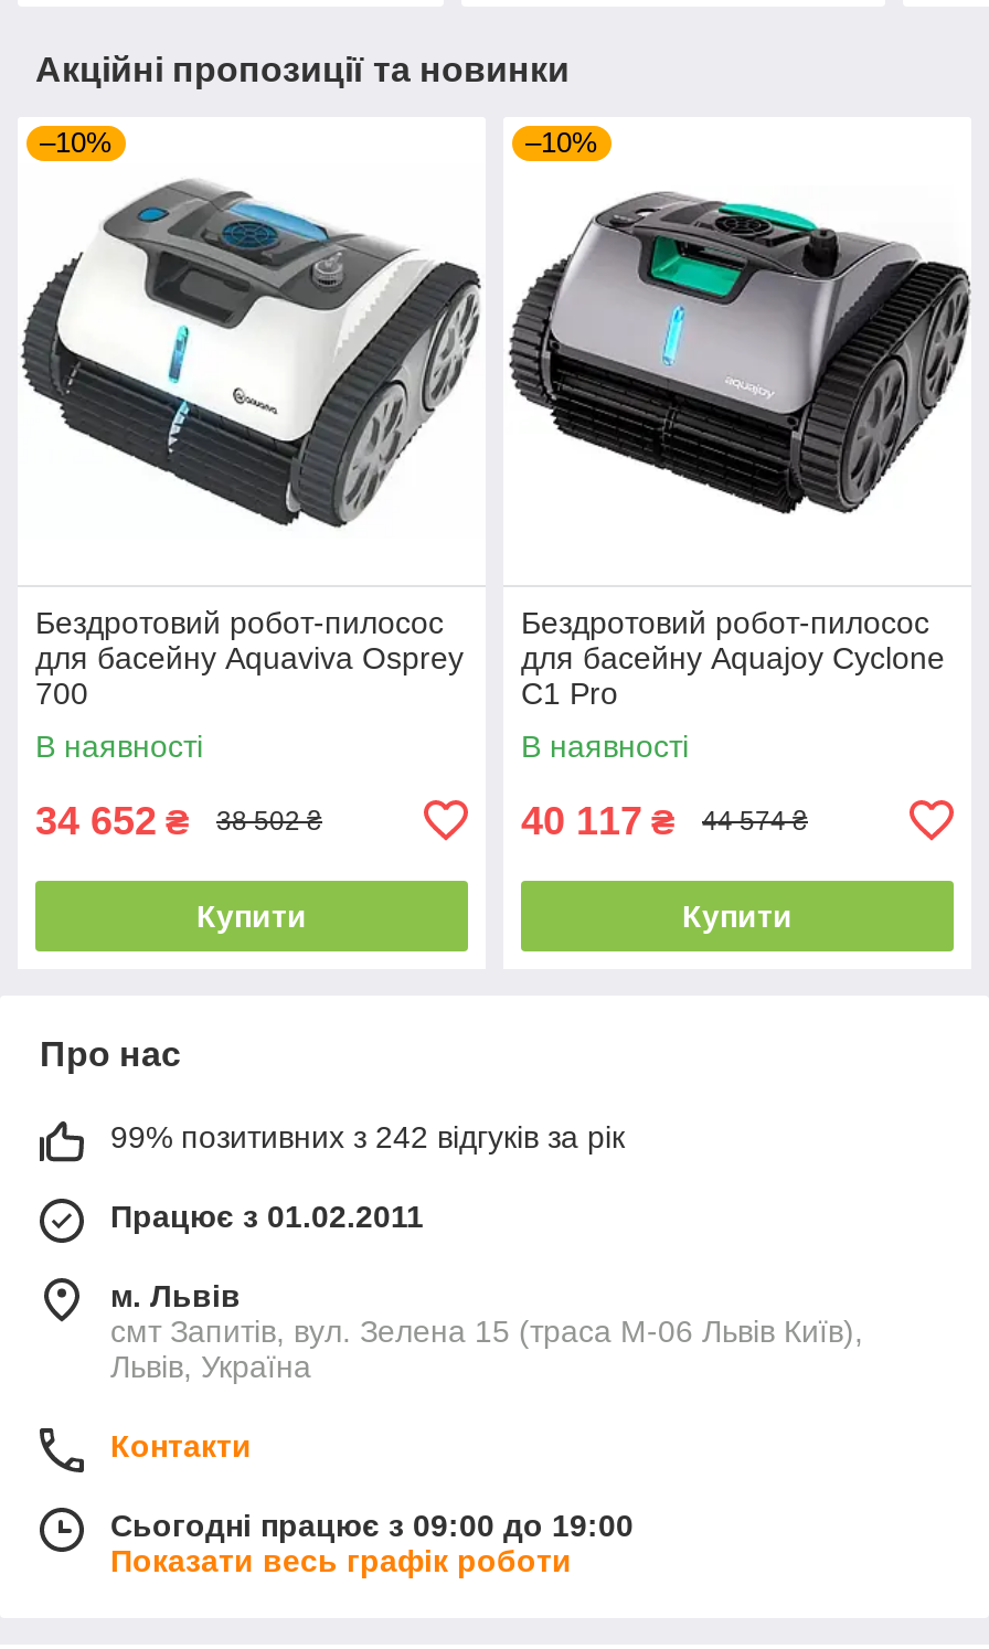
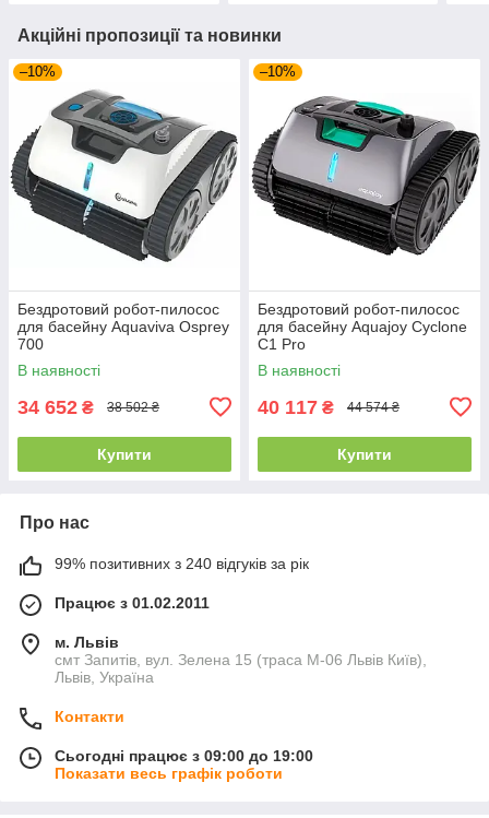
- 99% позитивних з 242 відгуків за рік
+ 99% позитивних з 240 відгуків за рік
